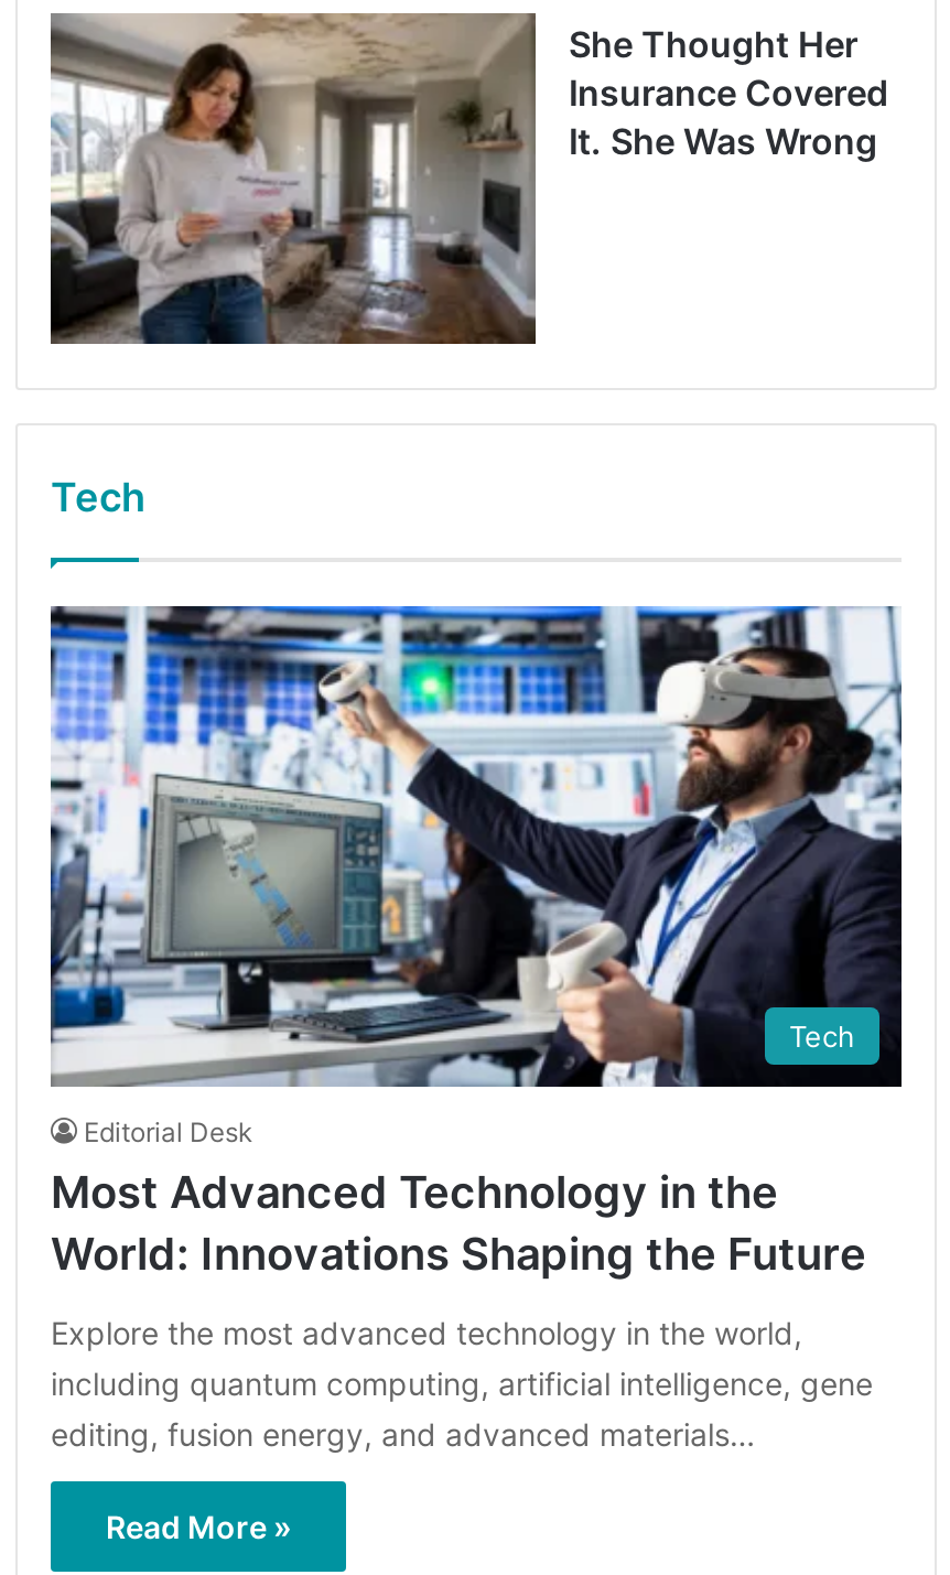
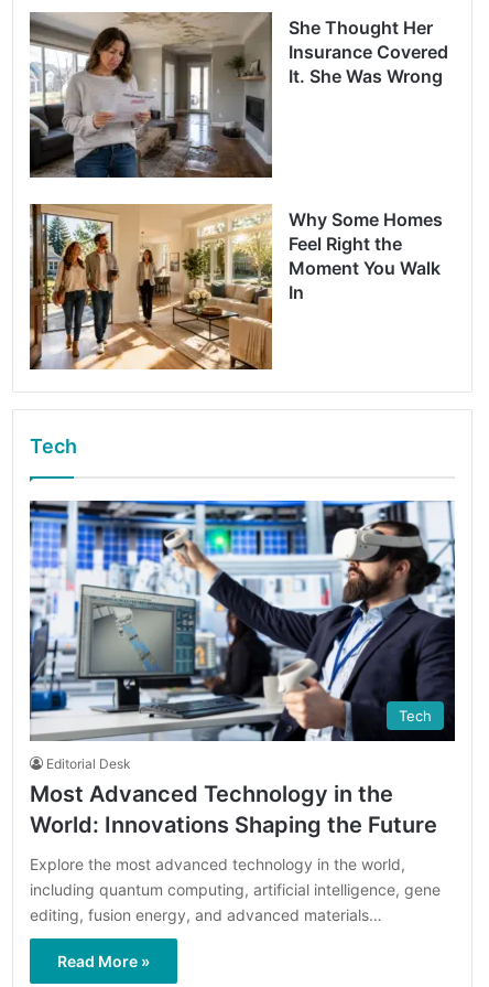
+ [image]
+ Why Some Homes
+ Feel Right the
+ Moment You Walk
+ In
